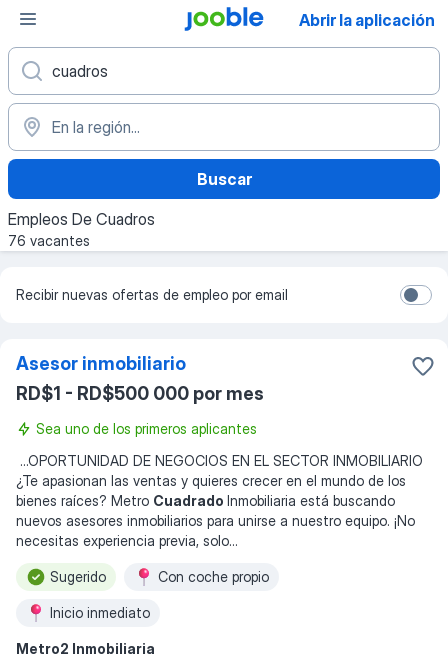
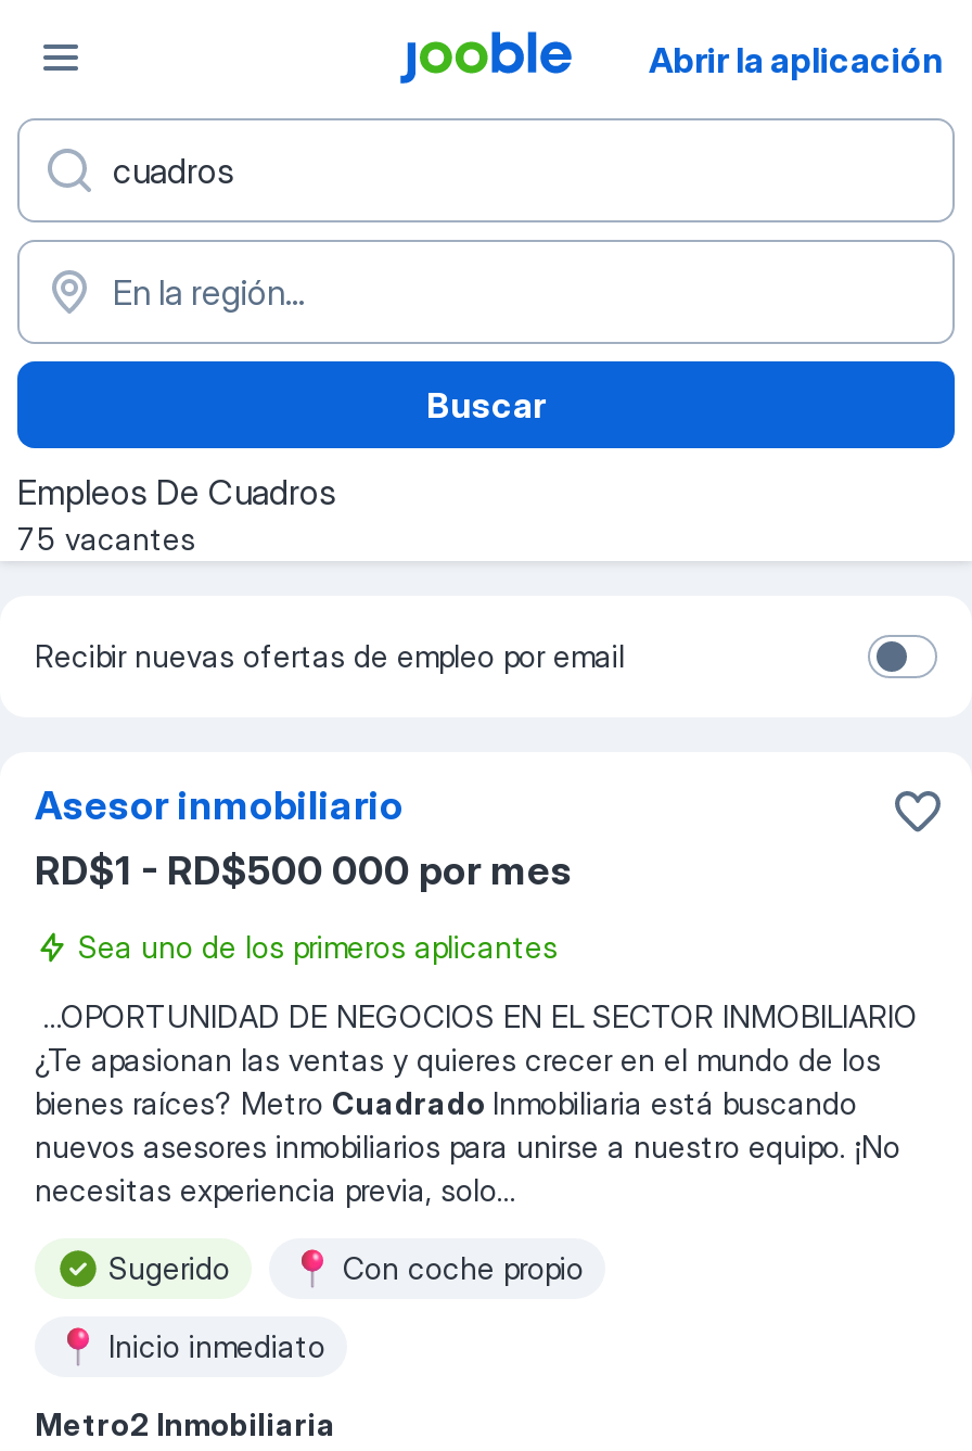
- 76 vacantes
+ 75 vacantes
